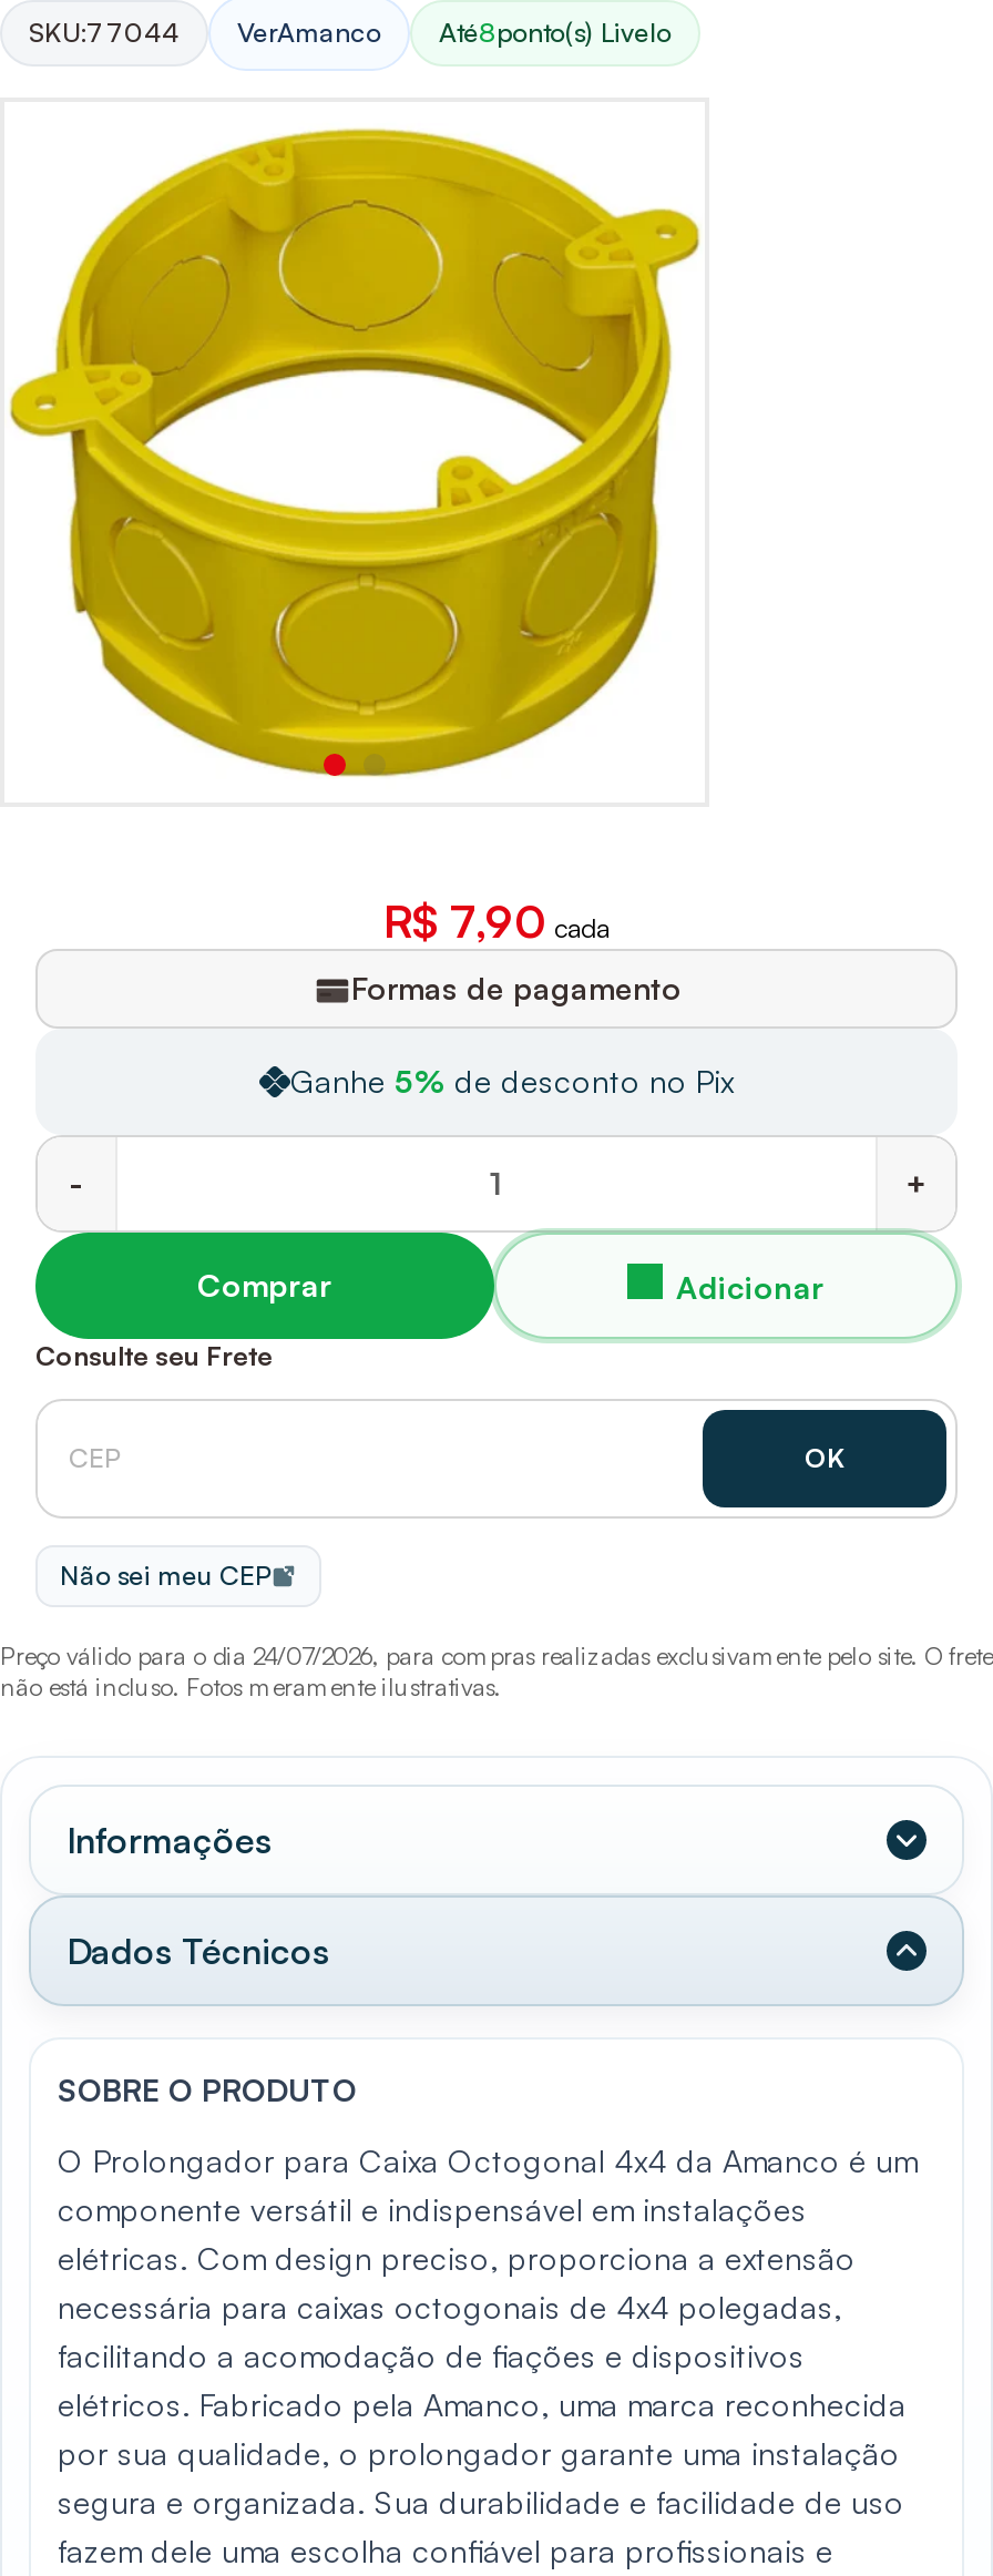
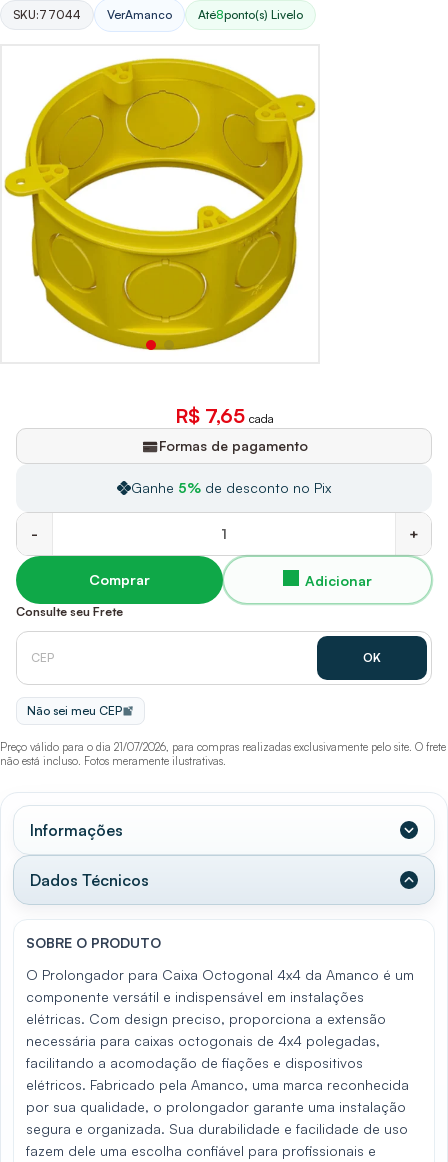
- R$ 7,90 cada
+ R$ 7,65 cada

- Preço válido para o dia 24/07/2026, para compras realizadas exclusivamente pelo site. O frete
+ Preço válido para o dia 21/07/2026, para compras realizadas exclusivamente pelo site. O frete
